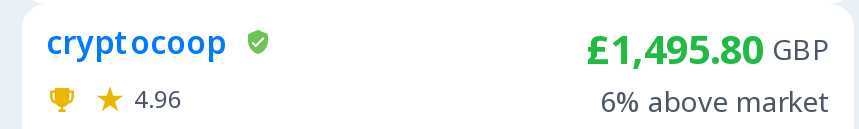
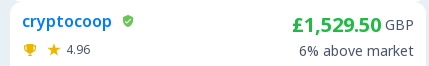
- £1,495.80 GBP
+ £1,529.50 GBP
